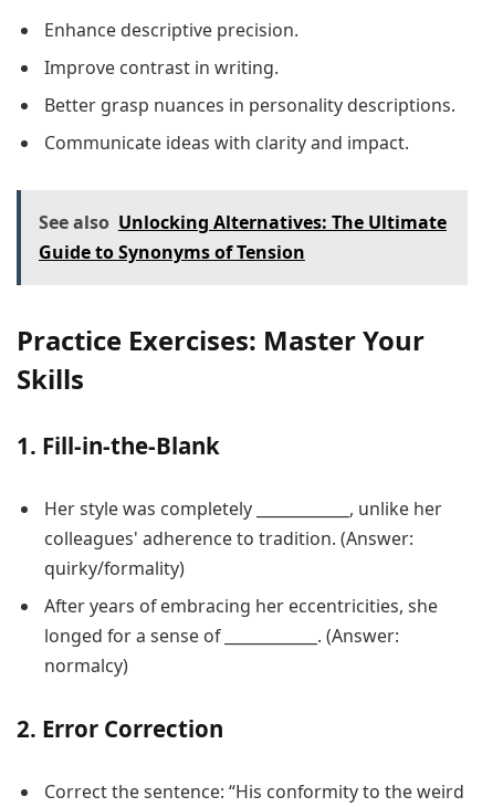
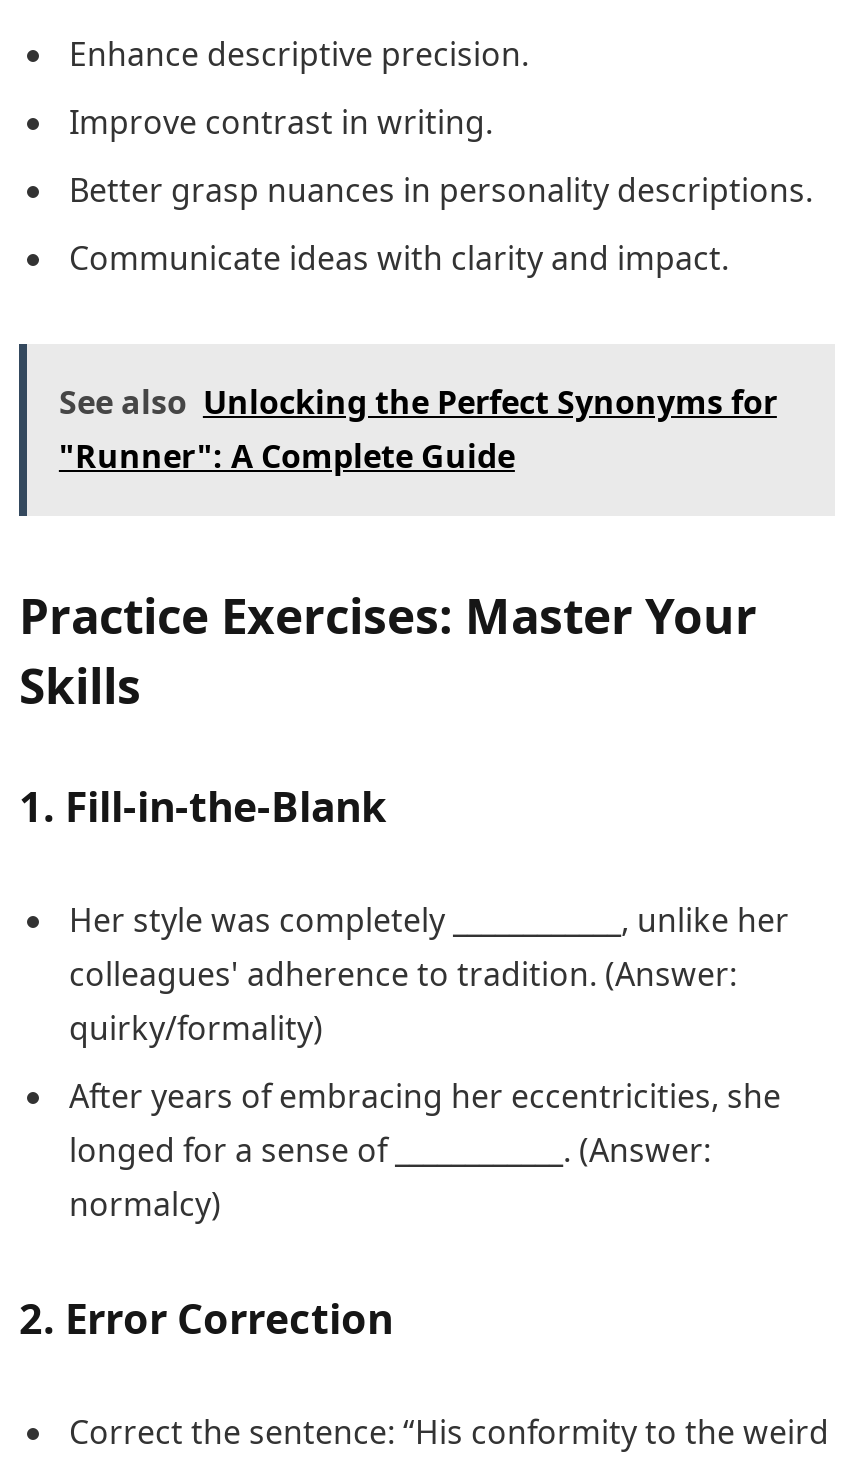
- See also Unlocking Alternatives: The Ultimate
- Guide to Synonyms of Tension
+ See also Unlocking the Perfect Synonyms for
+ "Runner": A Complete Guide
